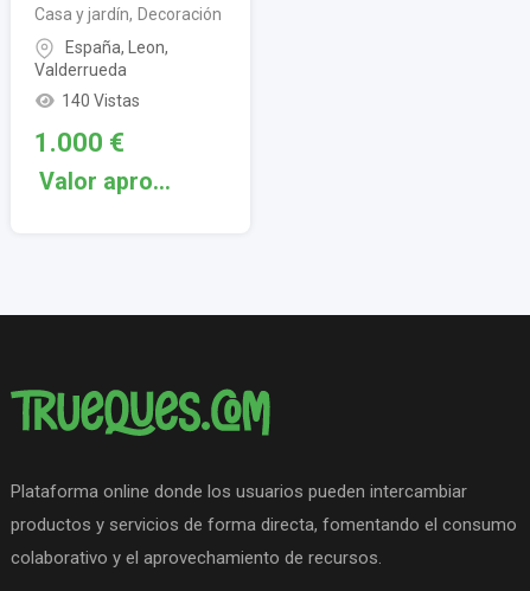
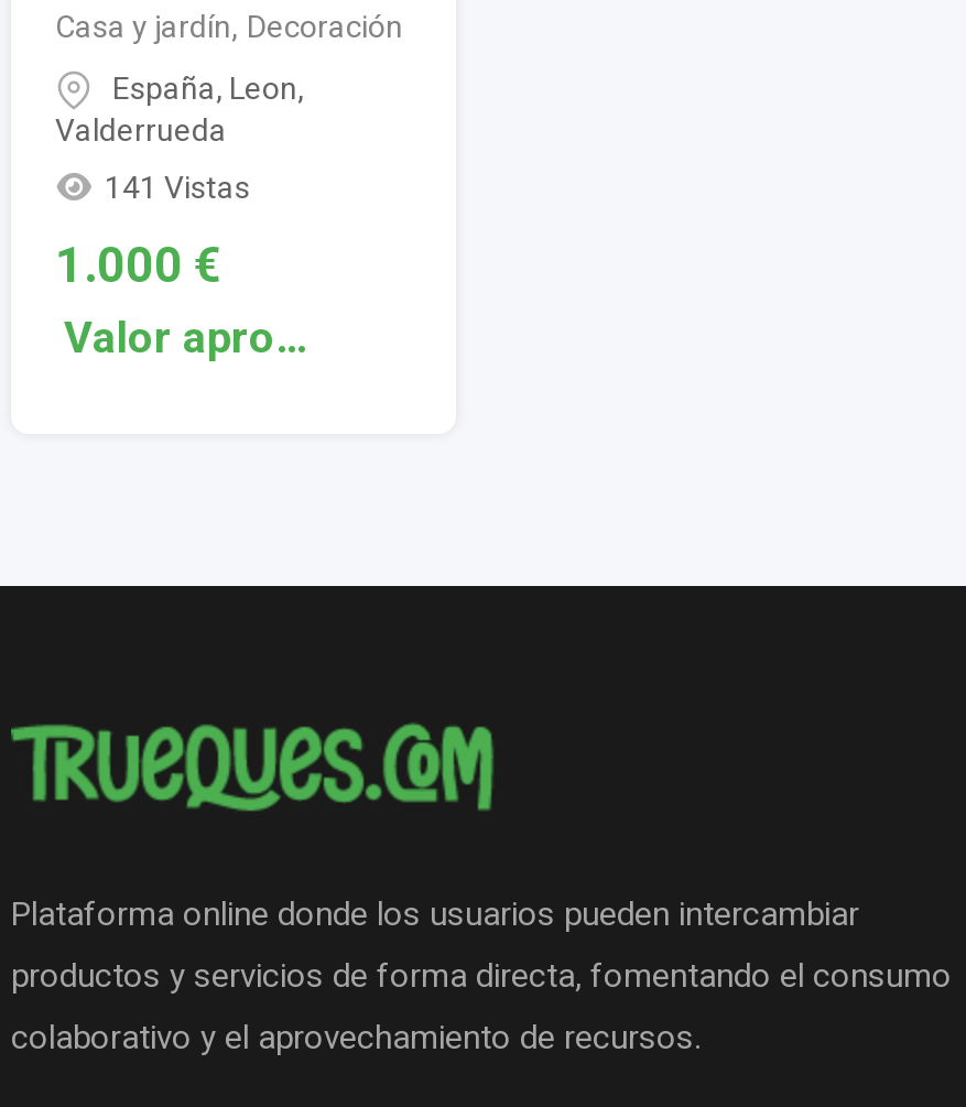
- 140 Vistas
+ 141 Vistas
